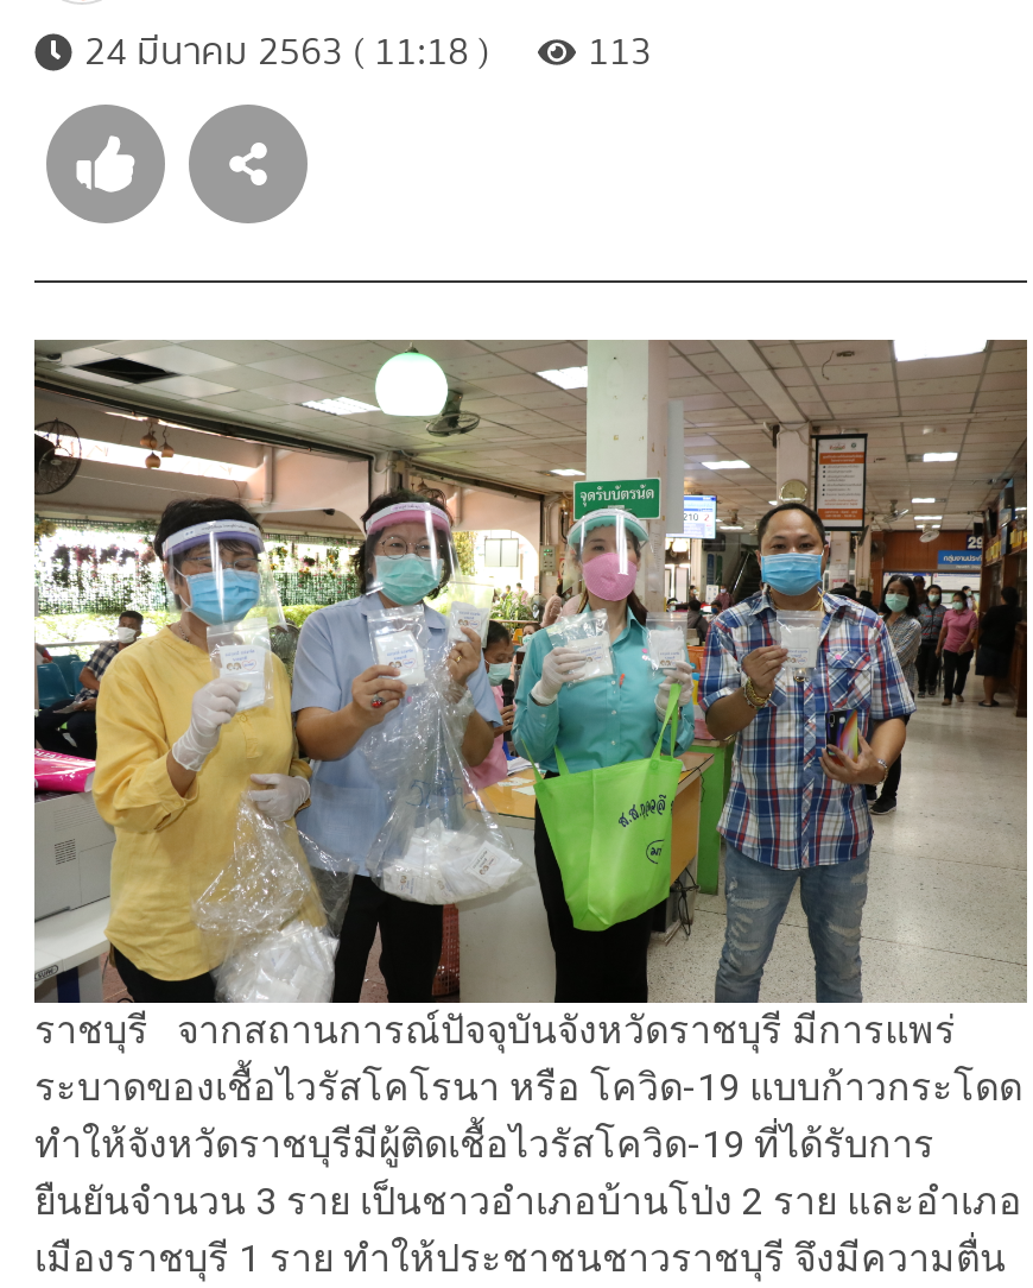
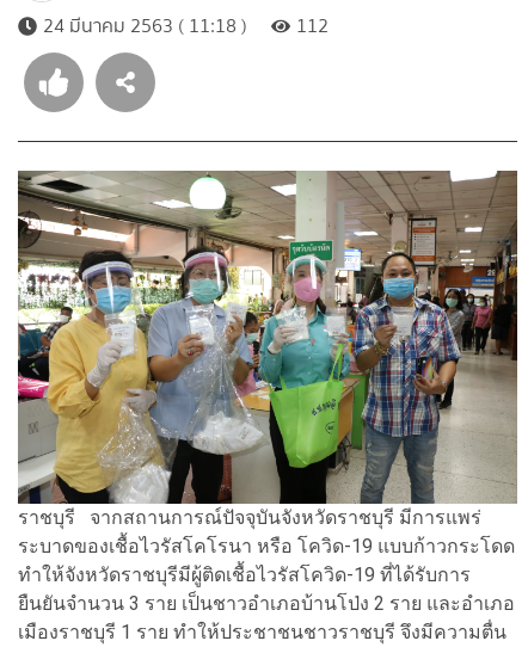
- 24 มีนาคม 2563 ( 11:18 ) 113
+ 24 มีนาคม 2563 ( 11:18 ) 112
